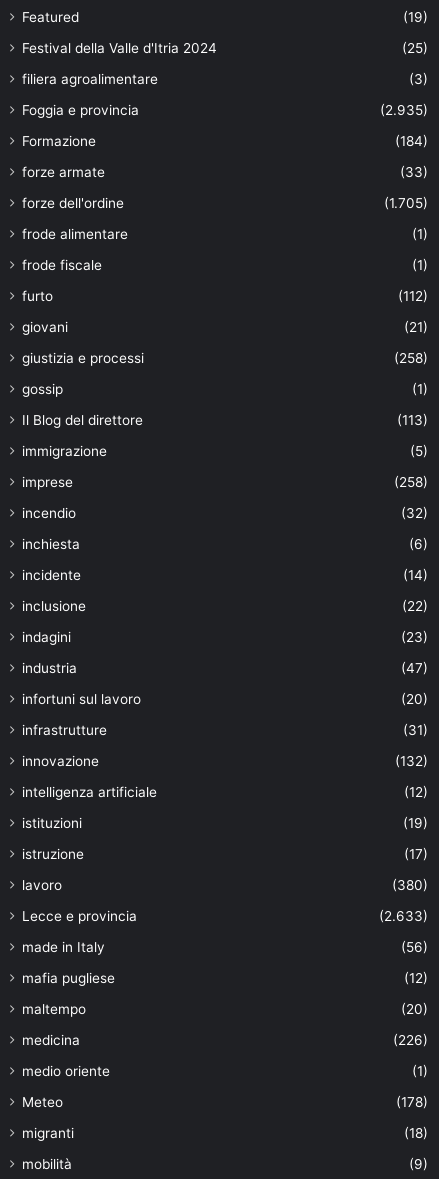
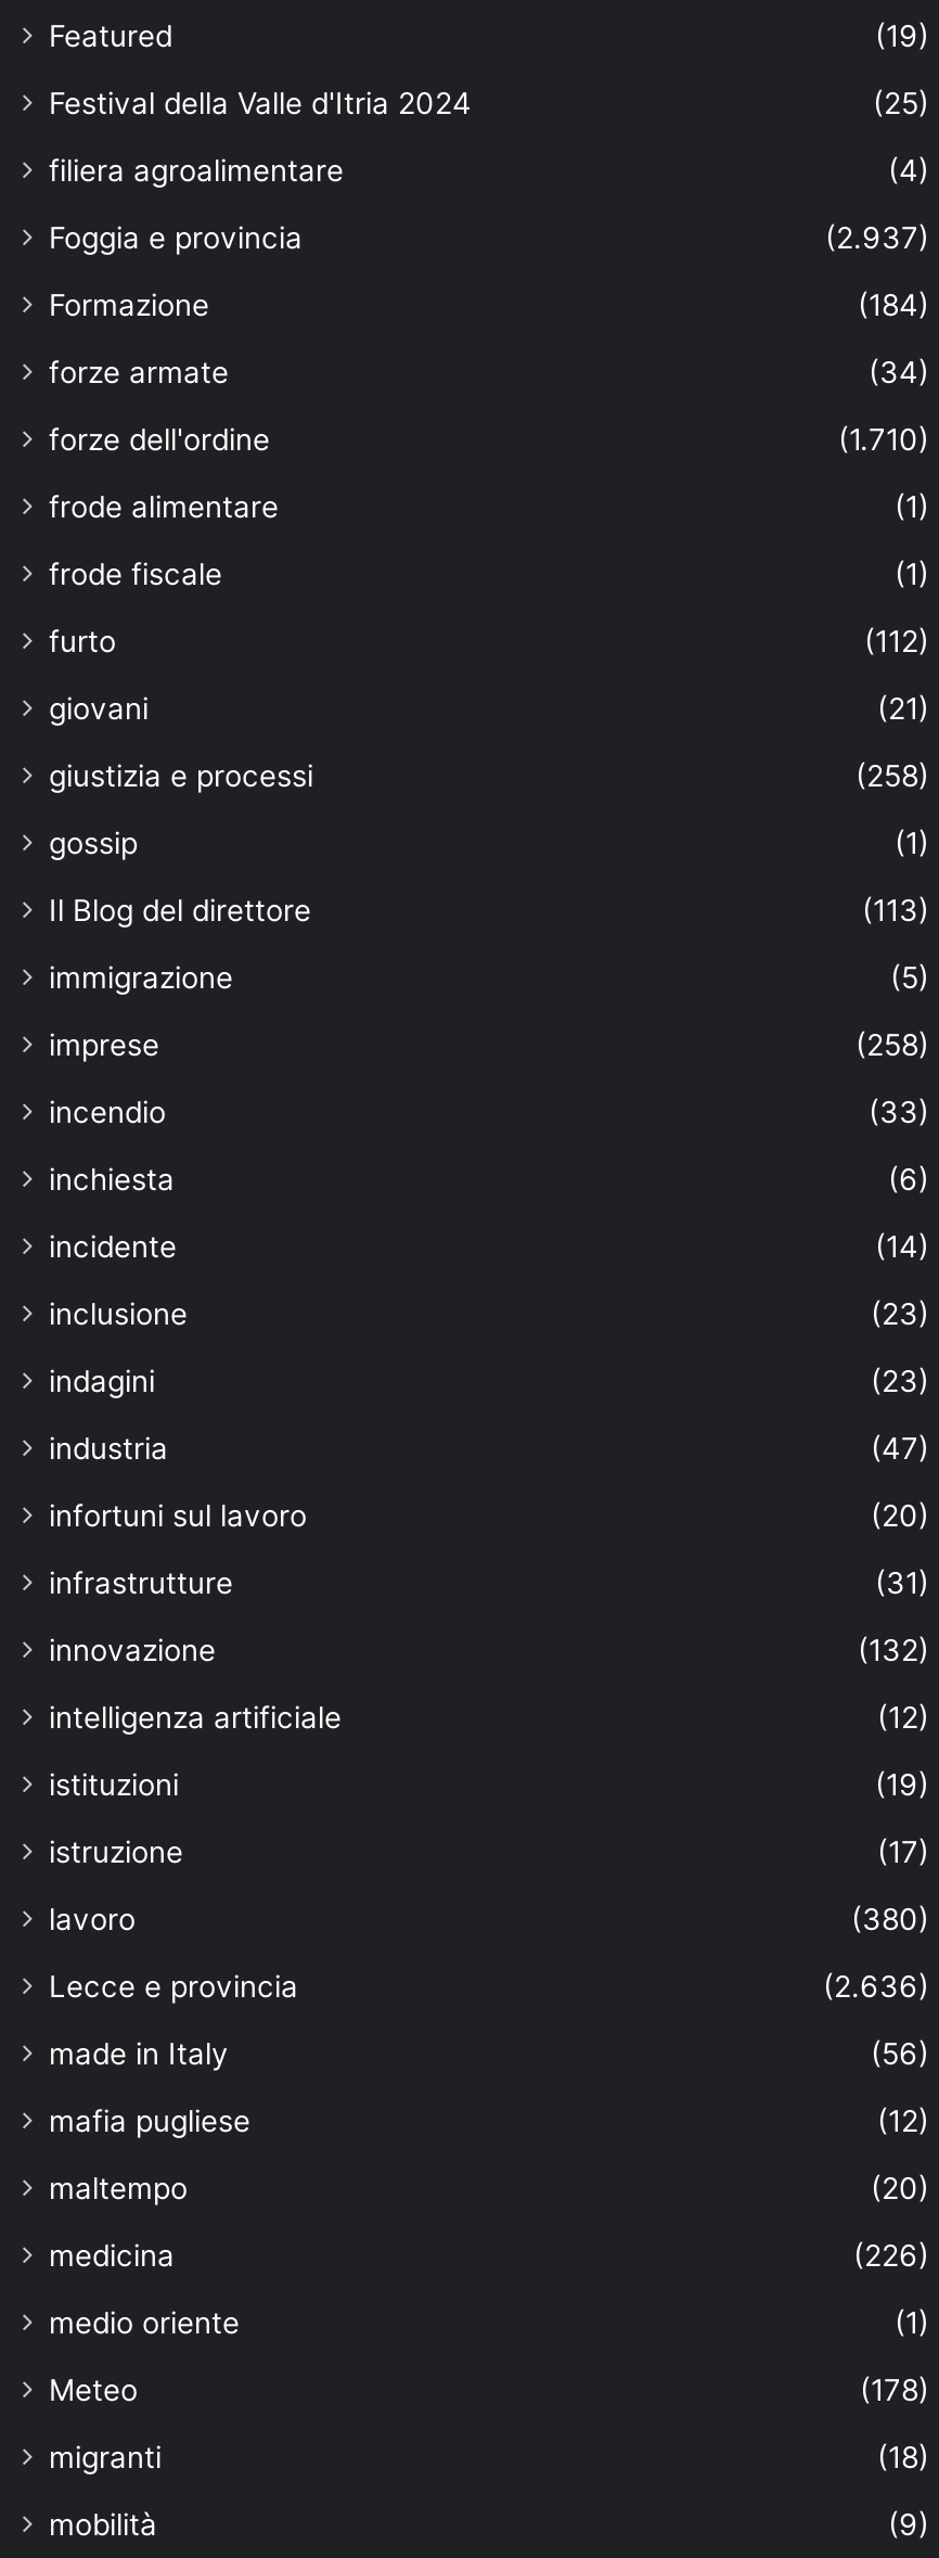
- (3)
+ (4)

- (2.935)
+ (2.937)

- (33)
+ (34)

- (1.705)
+ (1.710)

- (32)
+ (33)

- (22)
+ (23)

- (2.633)
+ (2.636)
